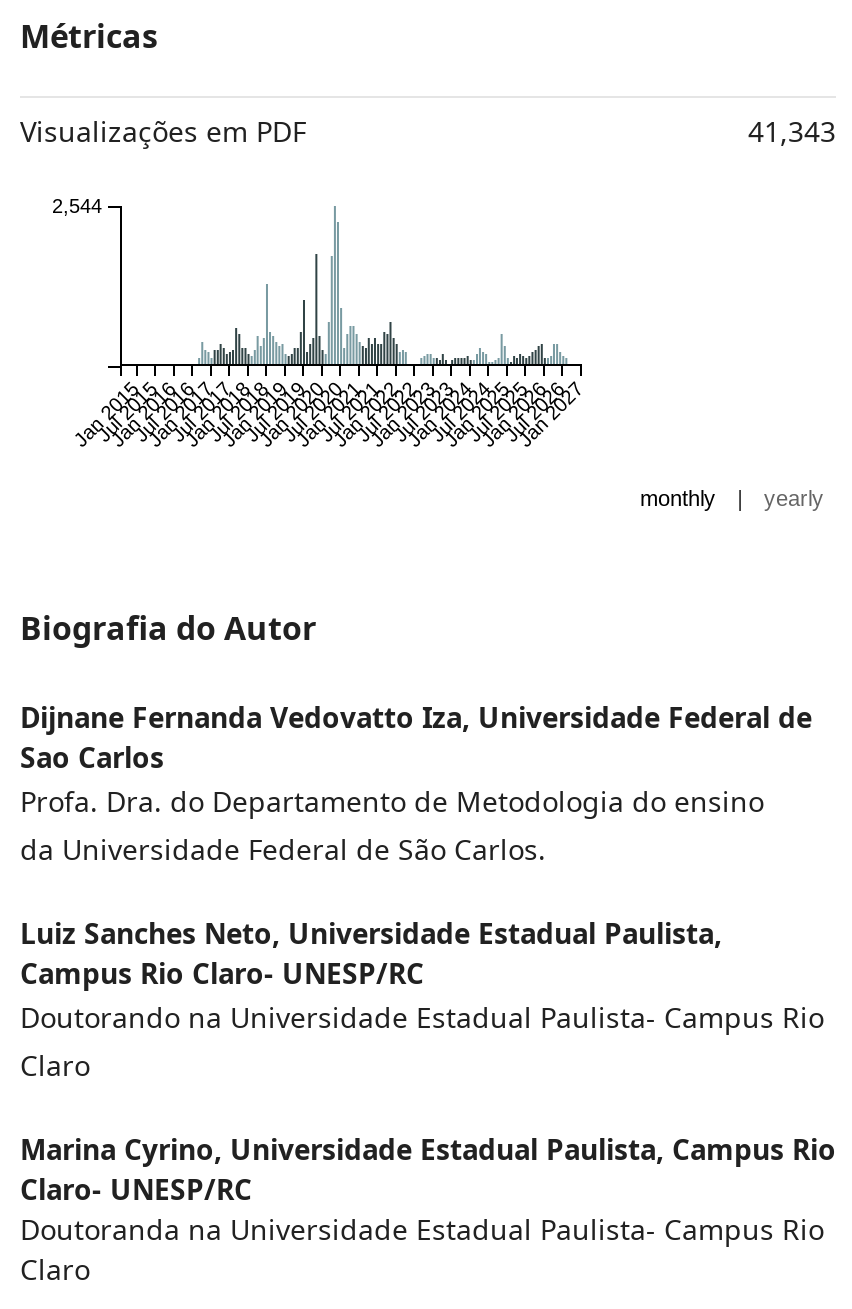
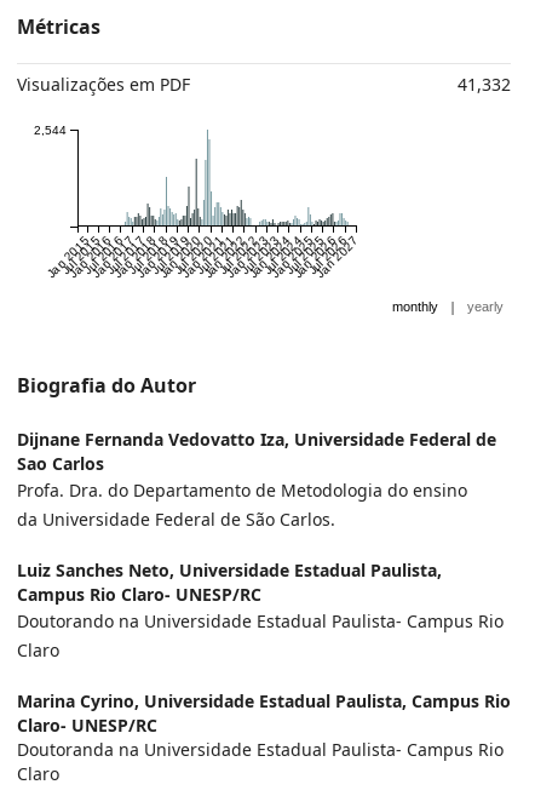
- 41,343
+ 41,332
